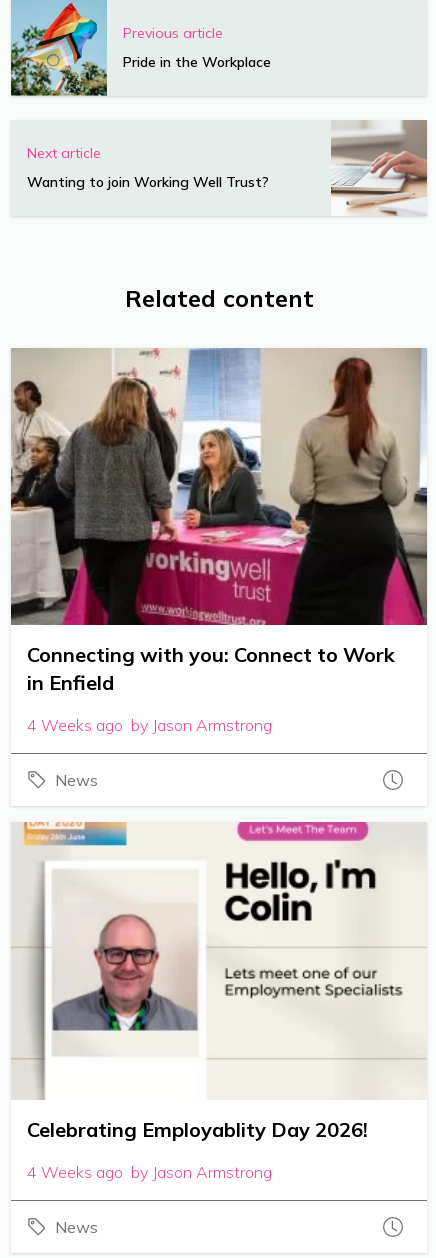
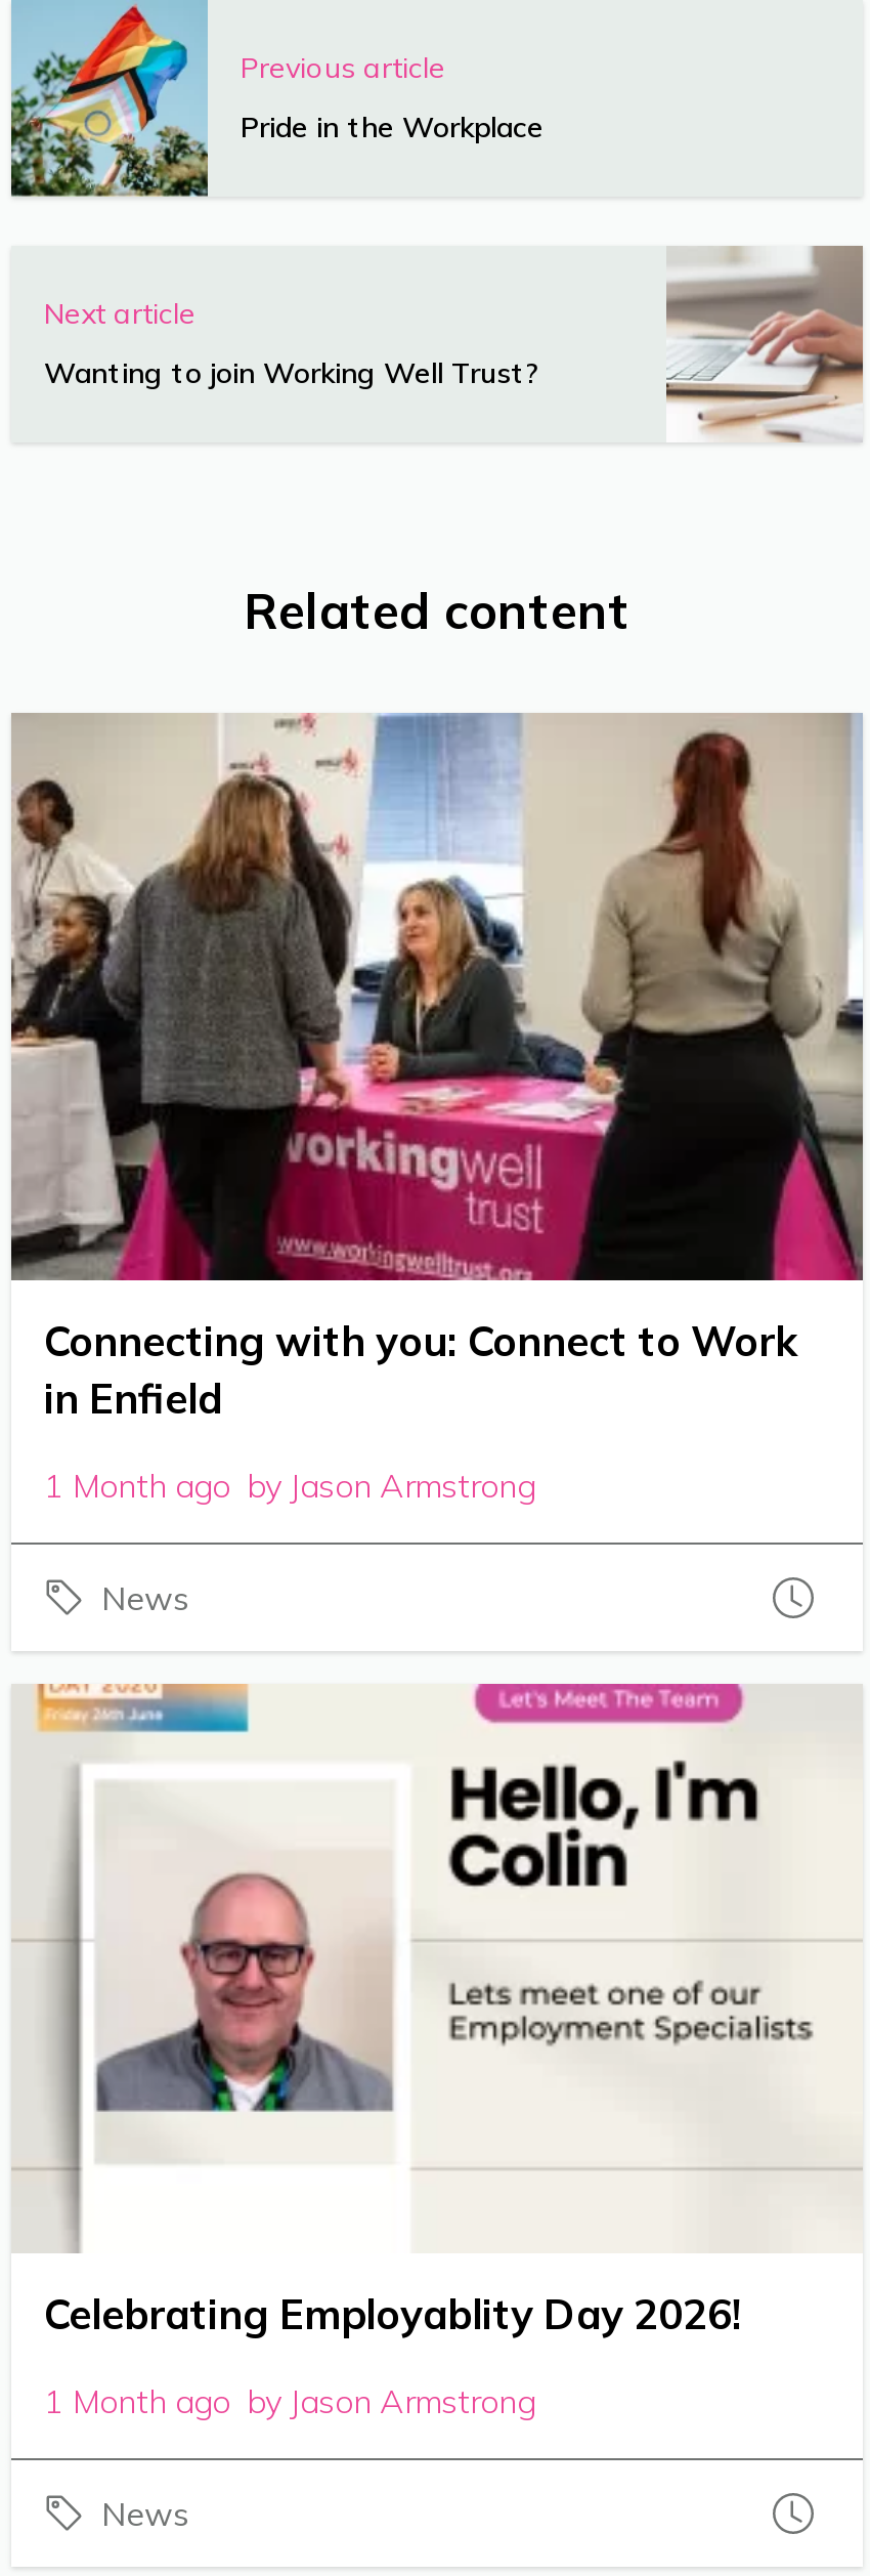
- 4 Weeks ago by Jason Armstrong
+ 1 Month ago by Jason Armstrong

- 4 Weeks ago by Jason Armstrong
+ 1 Month ago by Jason Armstrong
